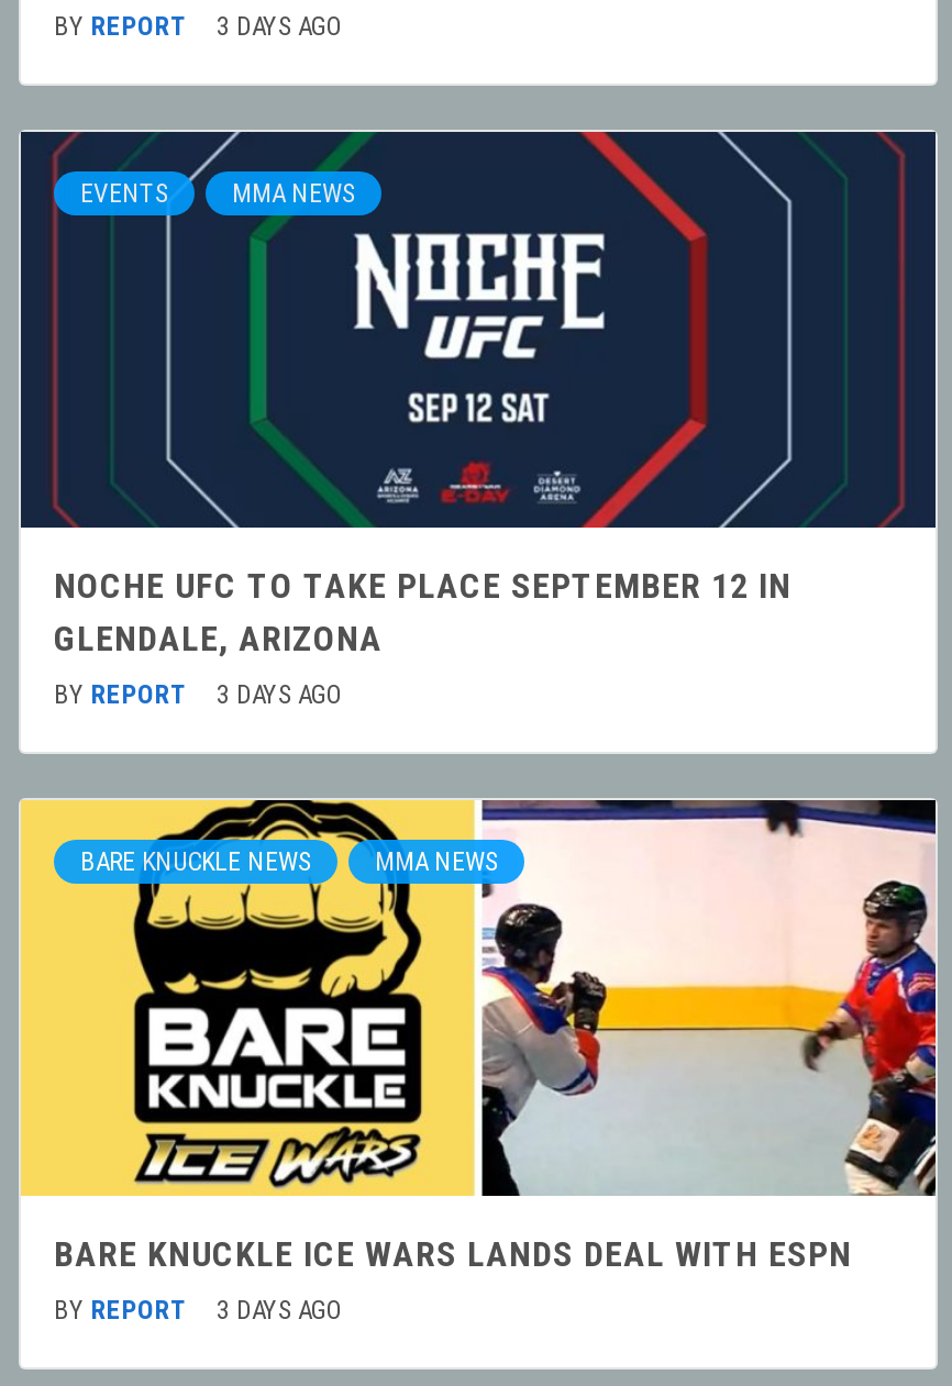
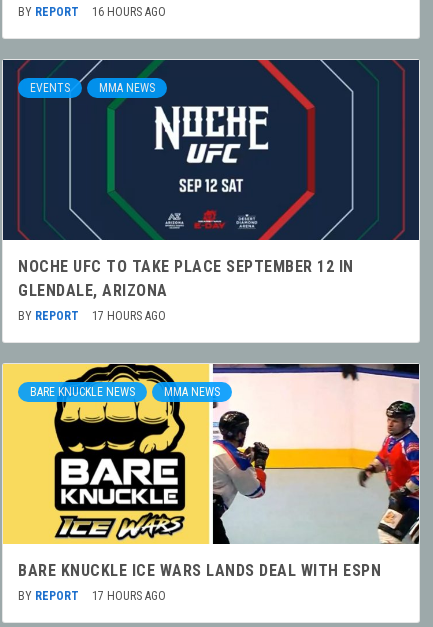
- BY REPORT 3 DAYS AGO
+ BY REPORT 16 HOURS AGO

- BY REPORT 3 DAYS AGO
+ BY REPORT 17 HOURS AGO

- BY REPORT 3 DAYS AGO
+ BY REPORT 17 HOURS AGO
